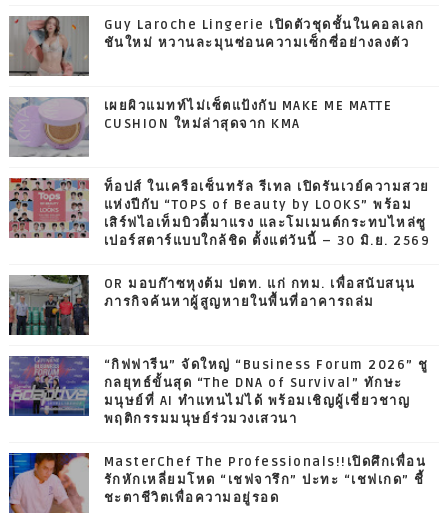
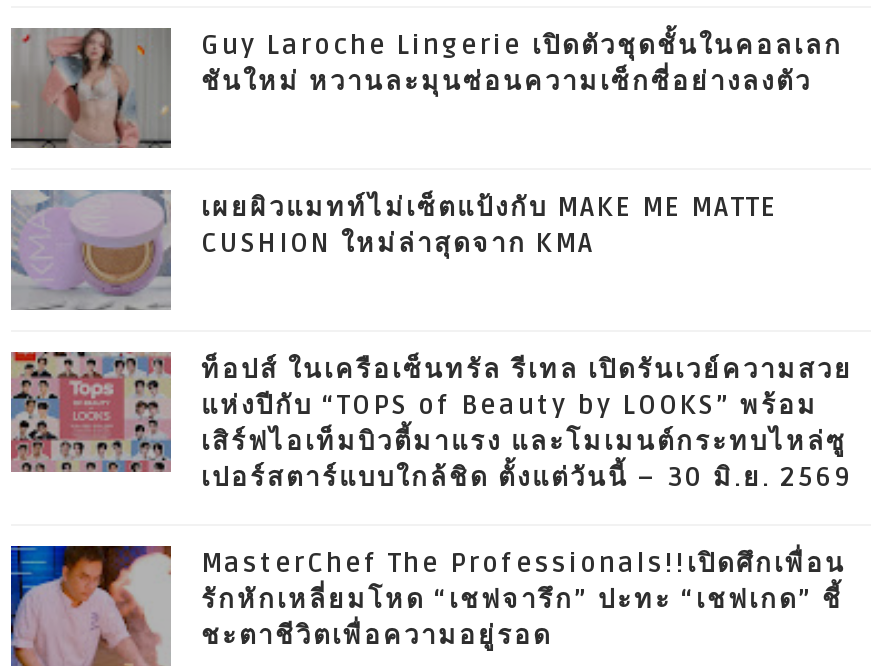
- [image]
- OR มอบก๊าซหุงต้ม ปตท. แก่ กทม. เพื่อสนับสนุน
- ภารกิจค้นหาผู้สูญหายในพื้นที่อาคารถล่ม

- [image]
- “กิฟฟารีน” จัดใหญ่ “Business Forum 2026” ชู
- กลยุทธ์ขั้นสุด “The DNA of Survival” ทักษะ
- มนุษย์ที่ AI ทำแทนไม่ได้ พร้อมเชิญผู้เชี่ยวชาญ
- พฤติกรรมมนุษย์ร่วมวงเสวนา
